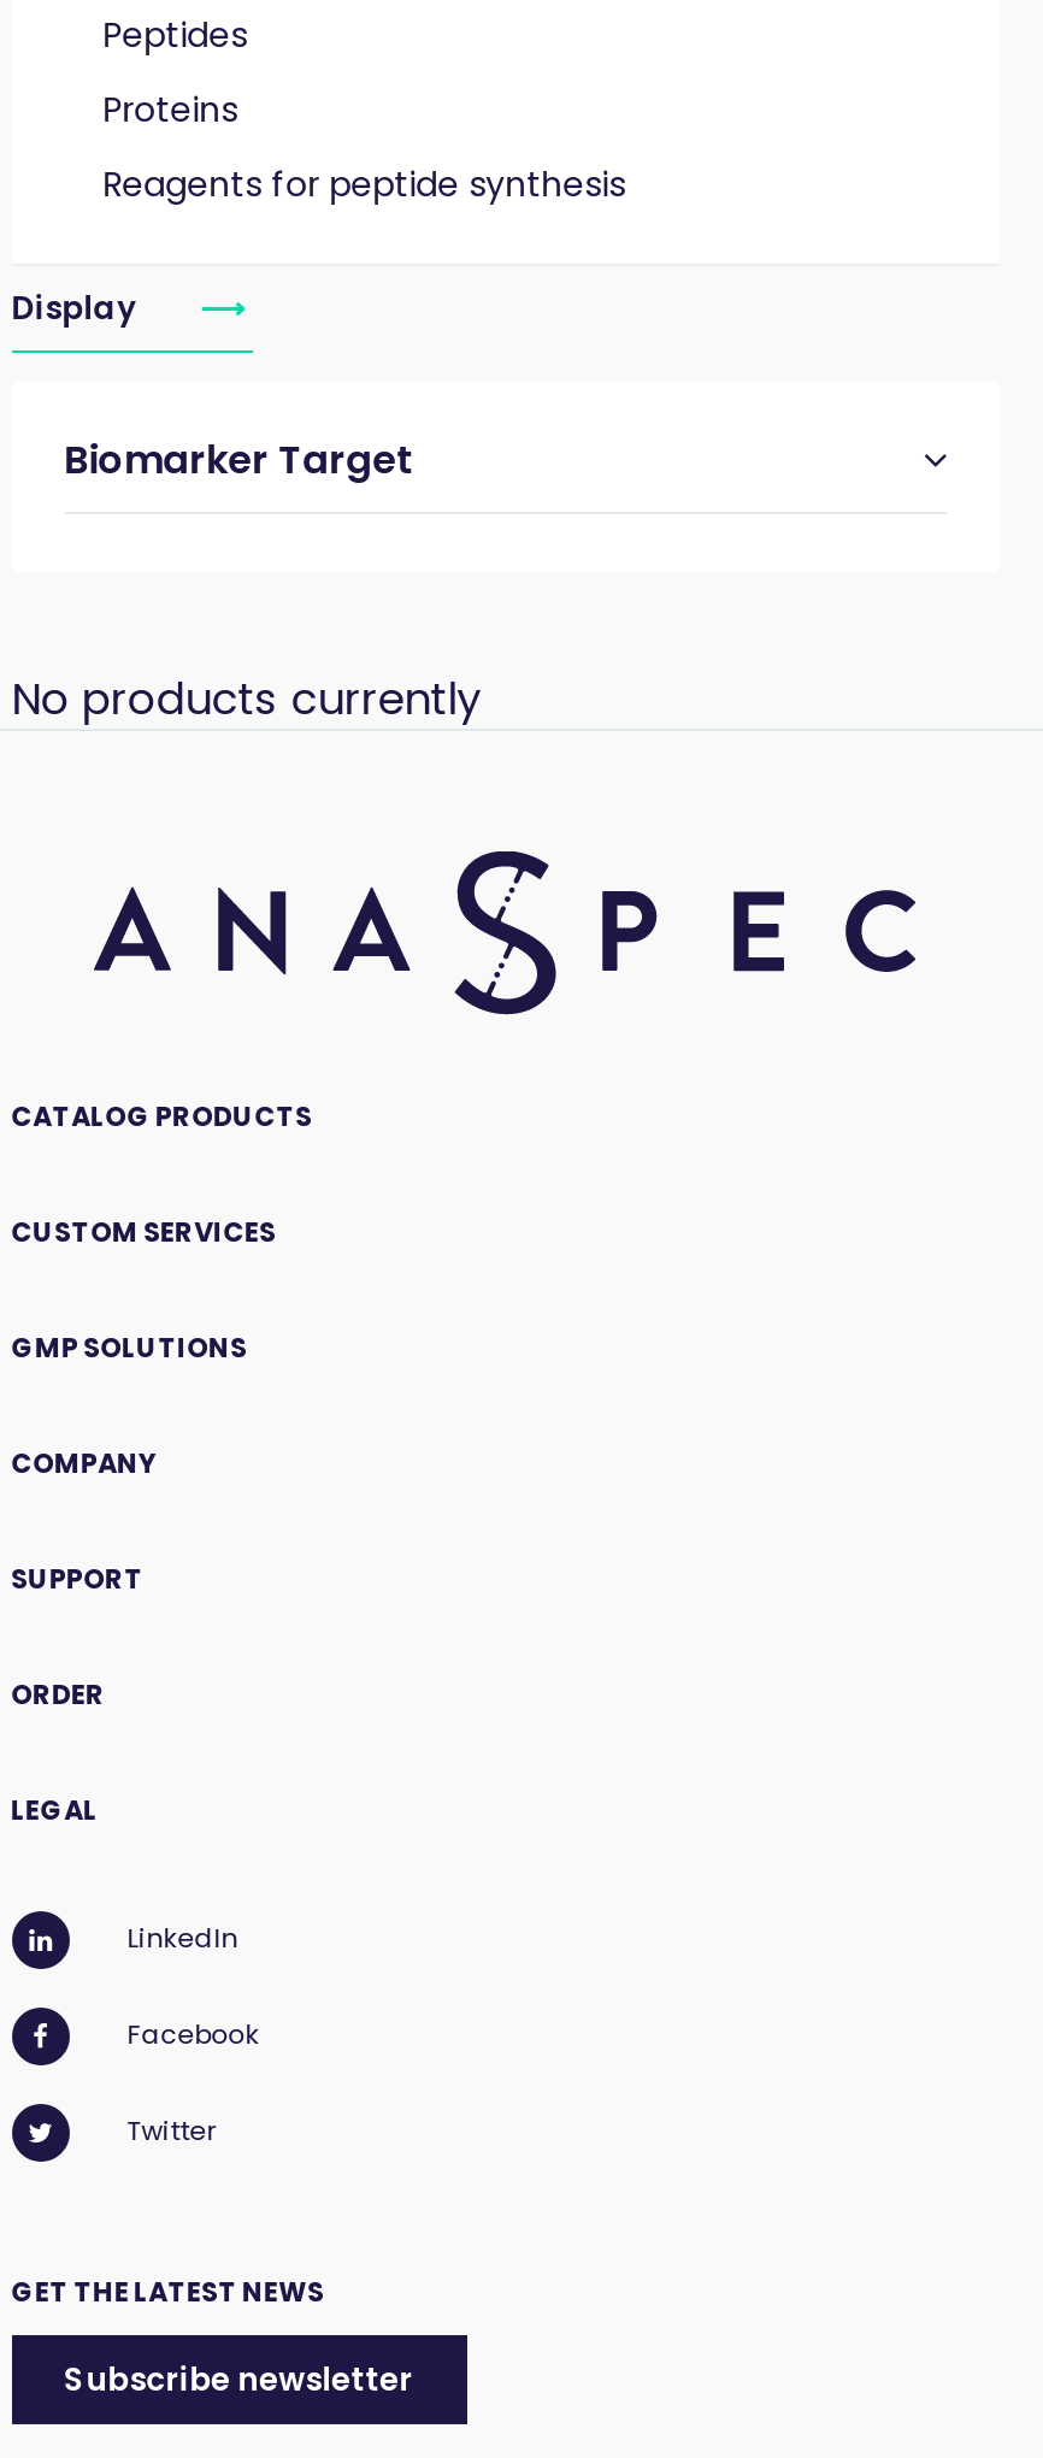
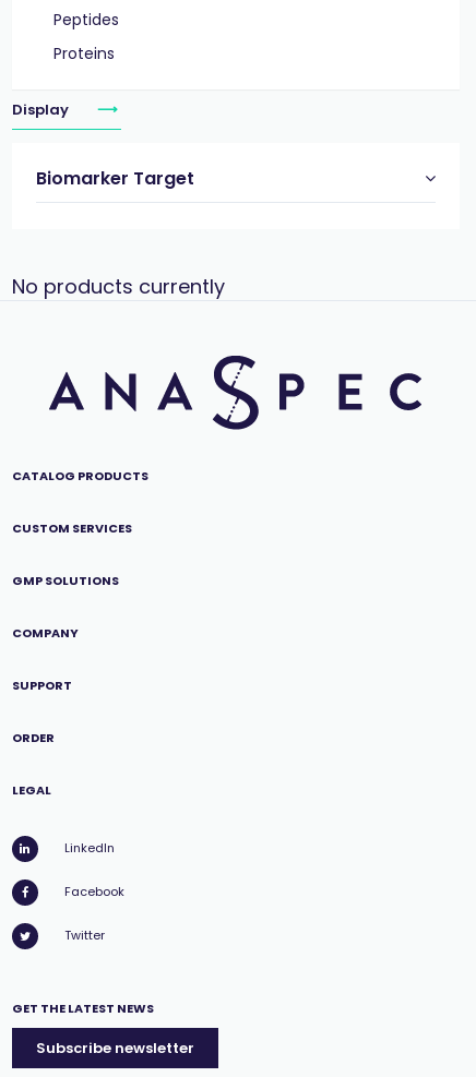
- Reagents for peptide synthesis
